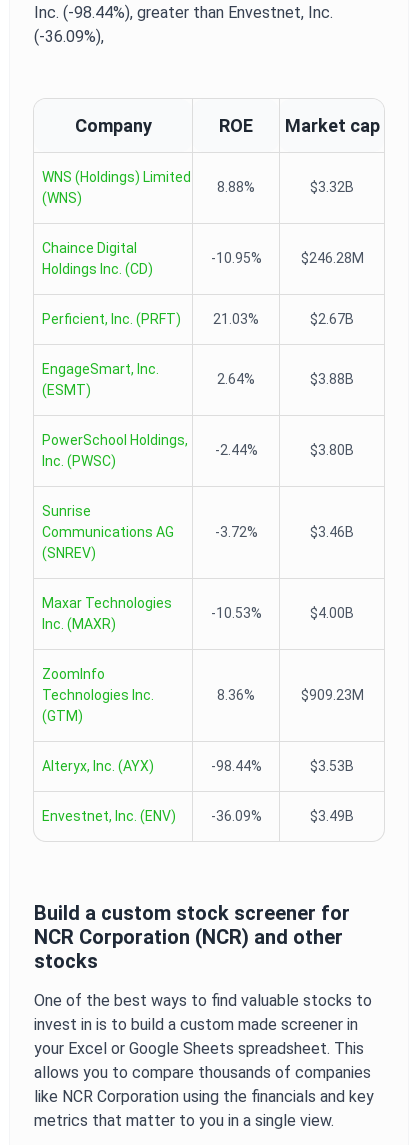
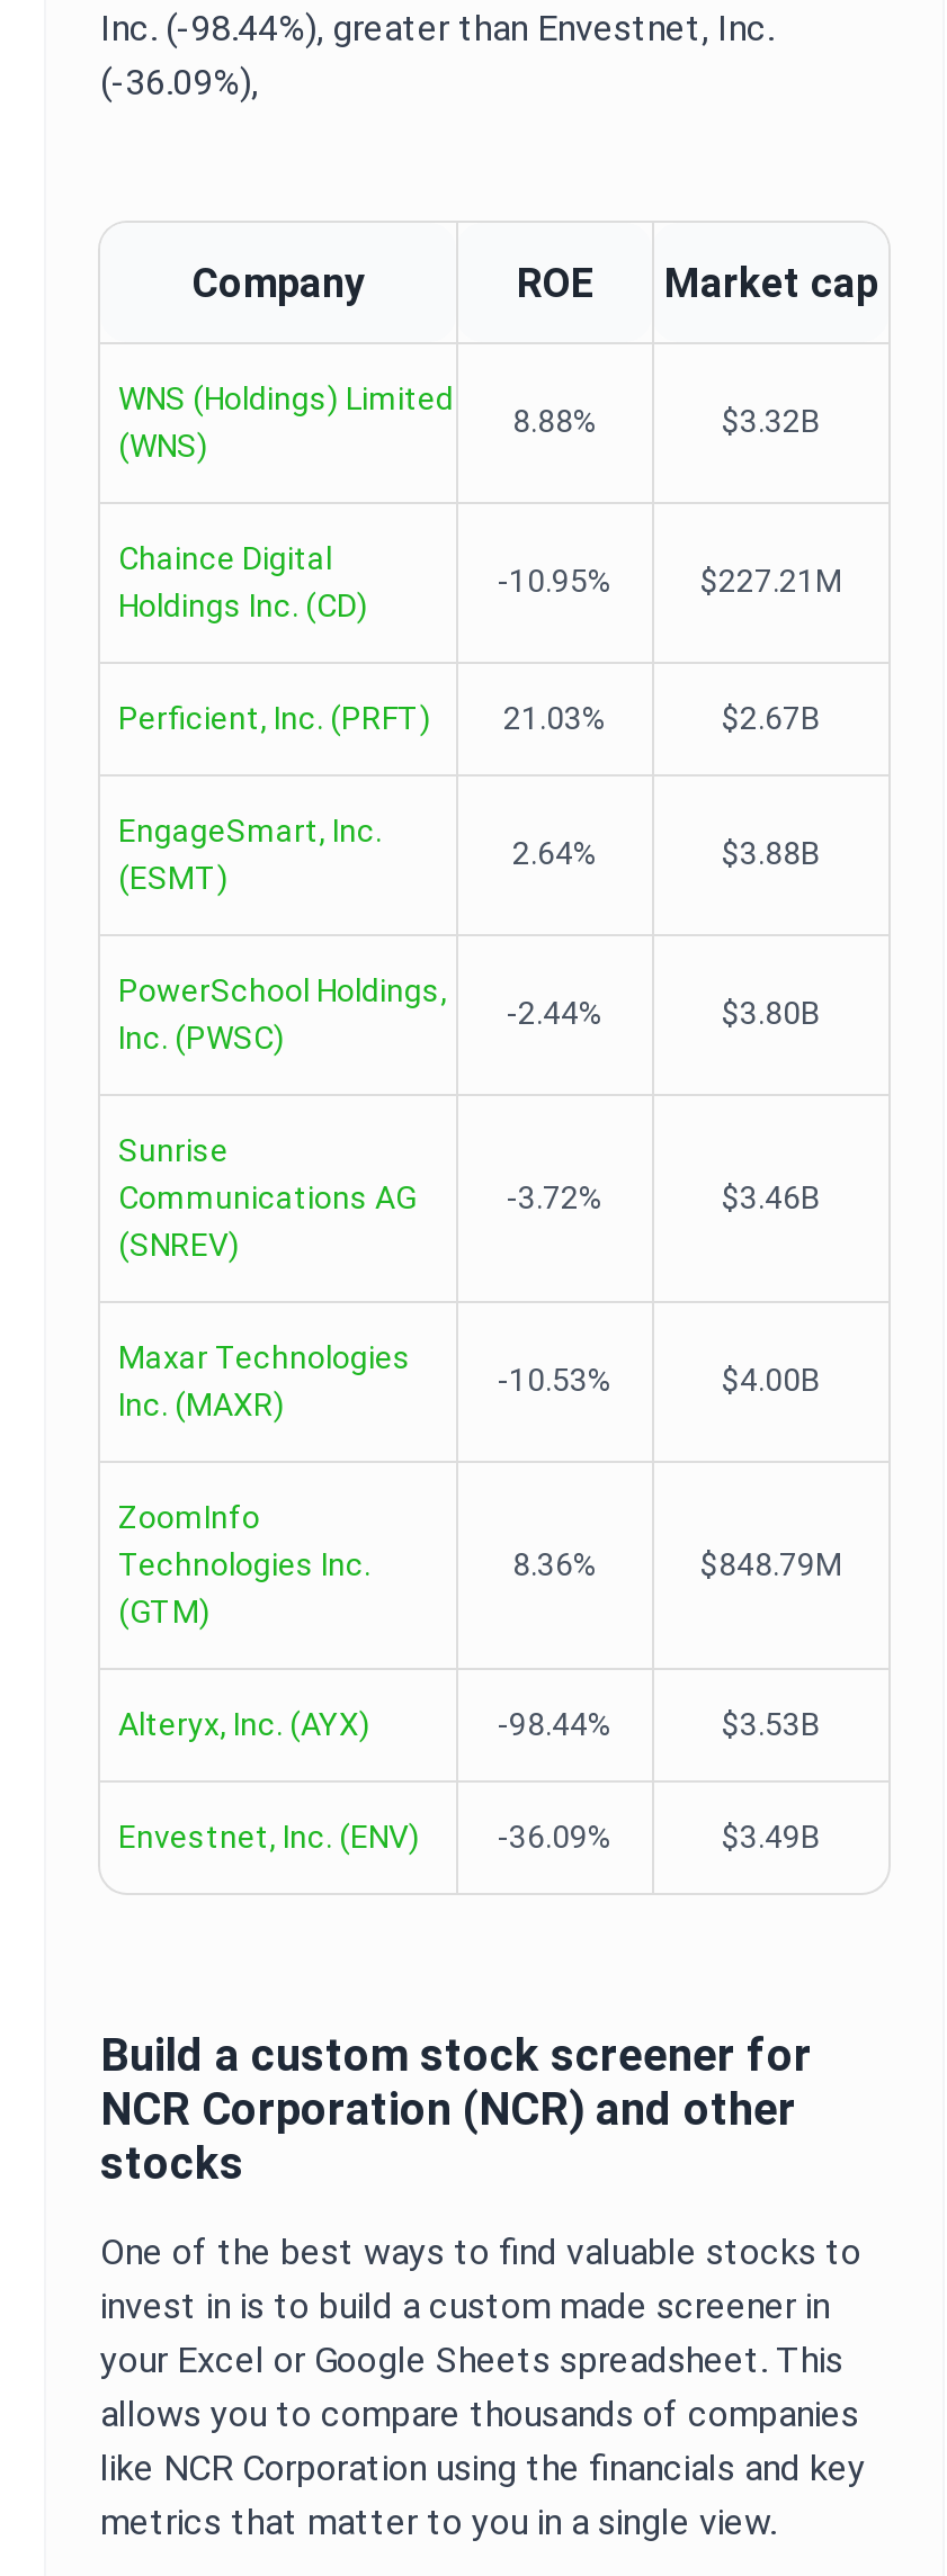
- $246.28M
+ $227.21M

- $909.23M
+ $848.79M
